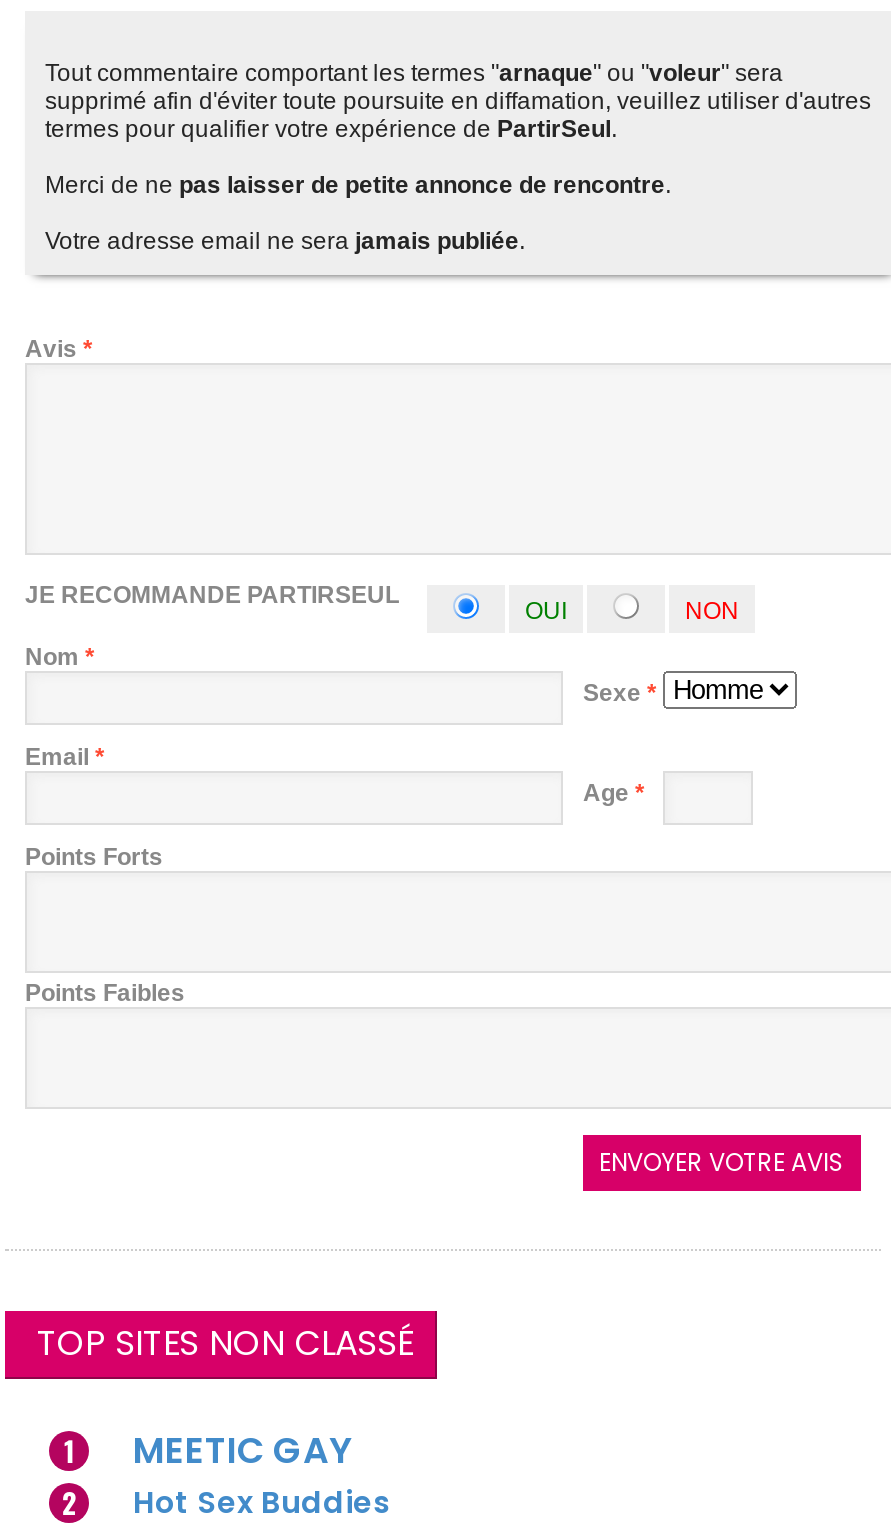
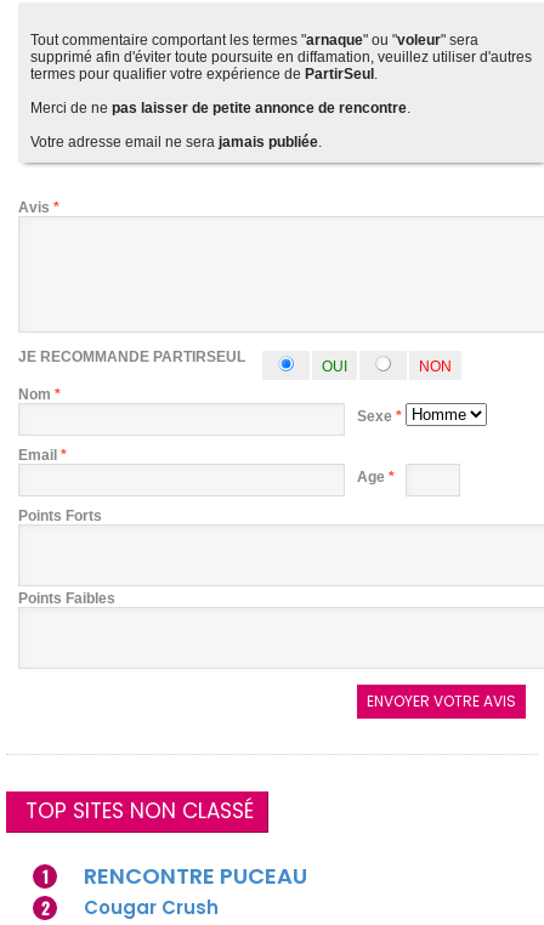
- MEETIC GAY
+ RENCONTRE PUCEAU

- Hot Sex Buddies
+ Cougar Crush
